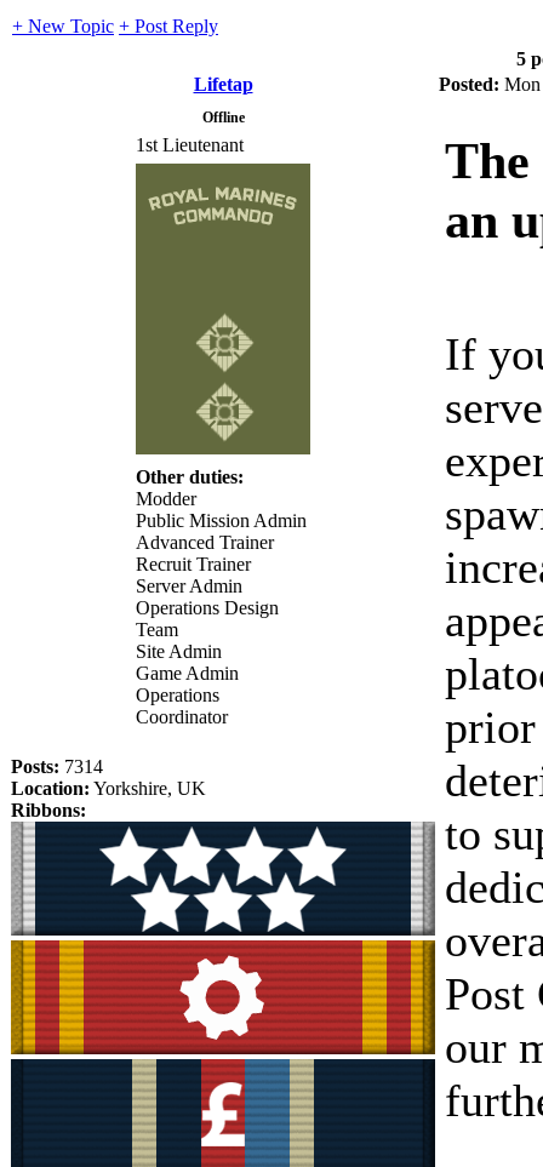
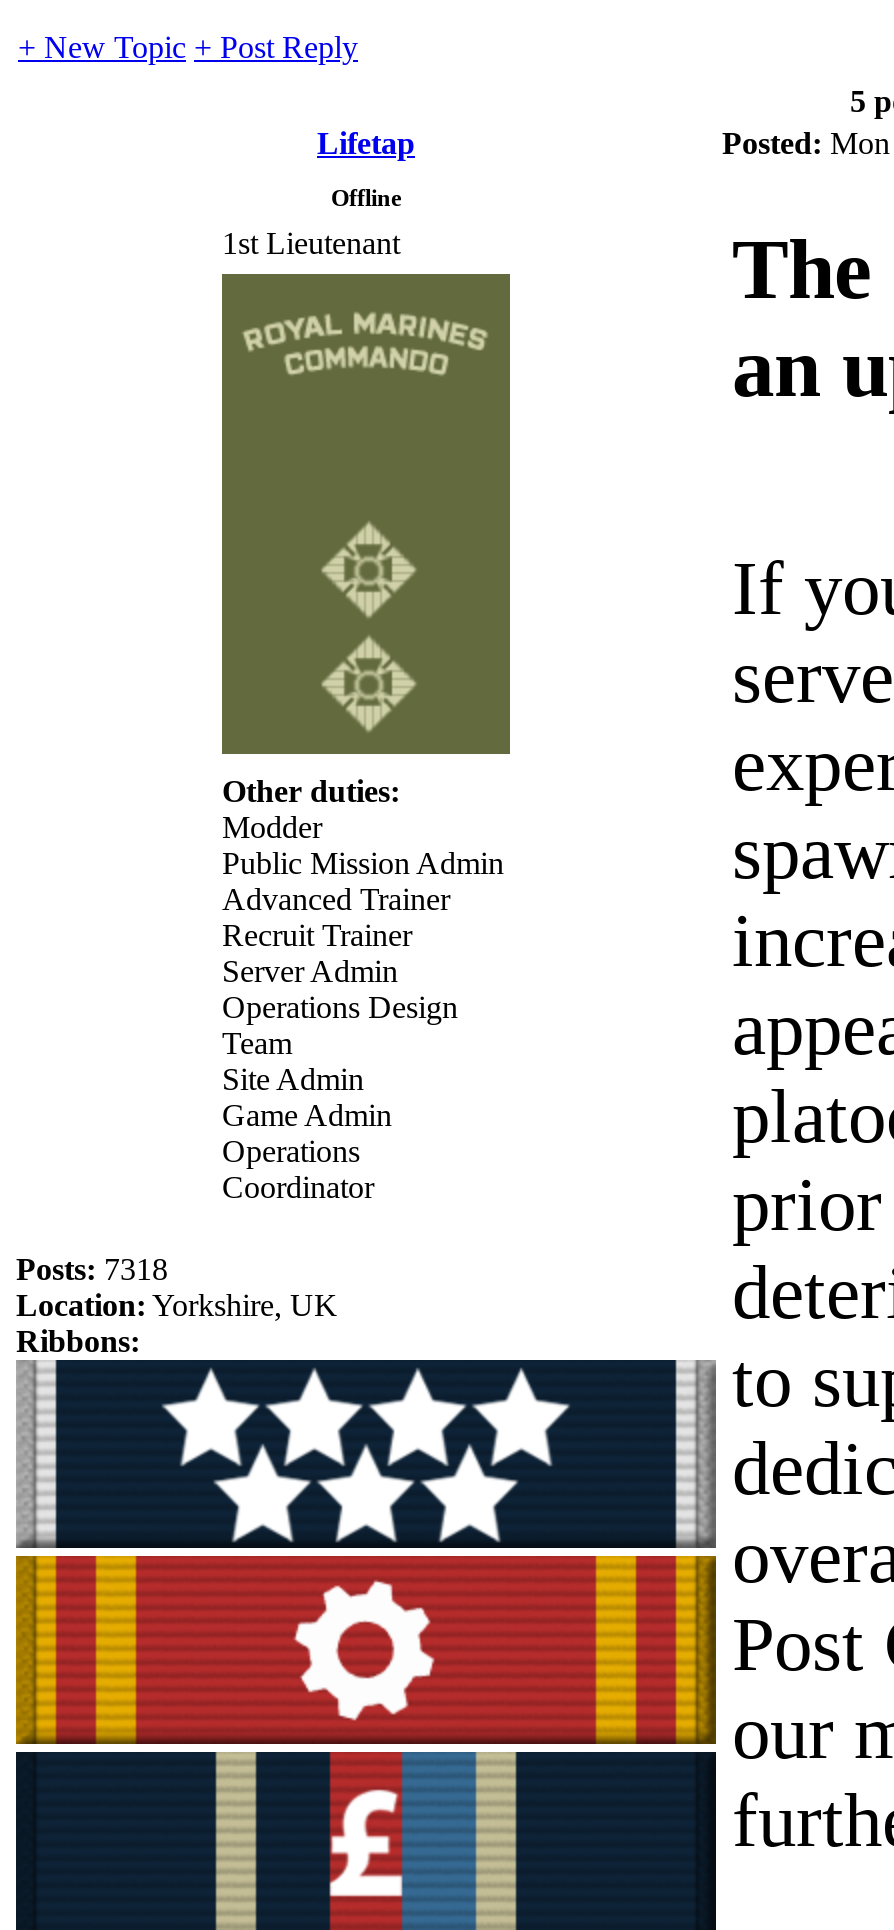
- Posts: 7314
+ Posts: 7318
